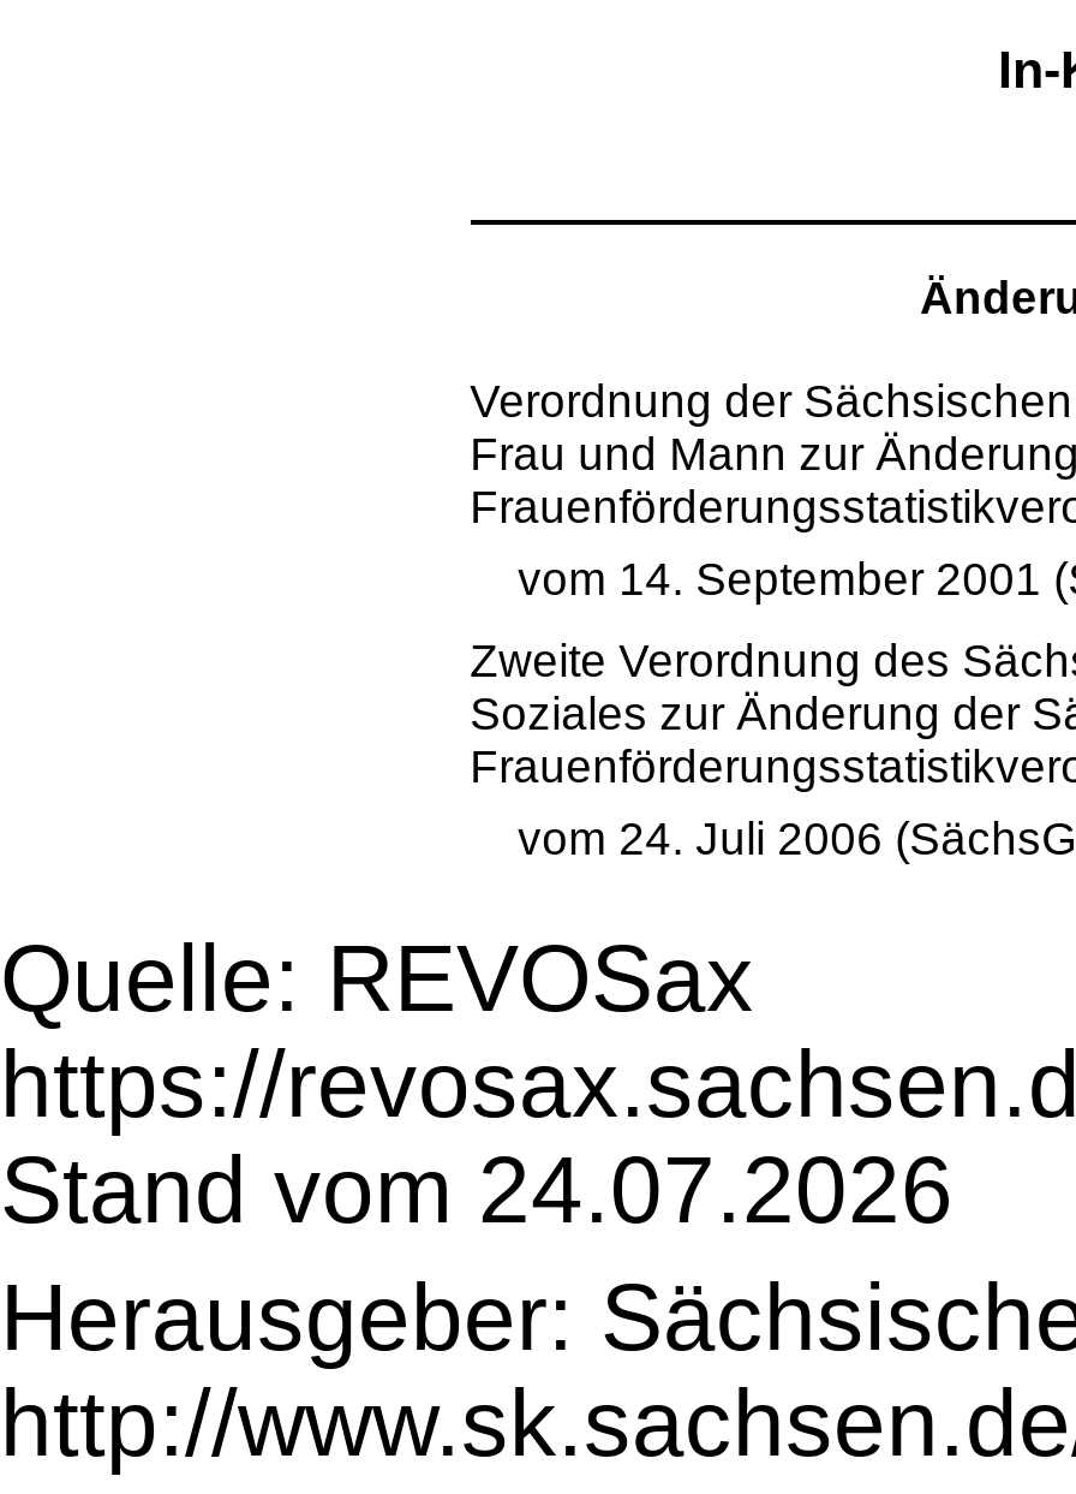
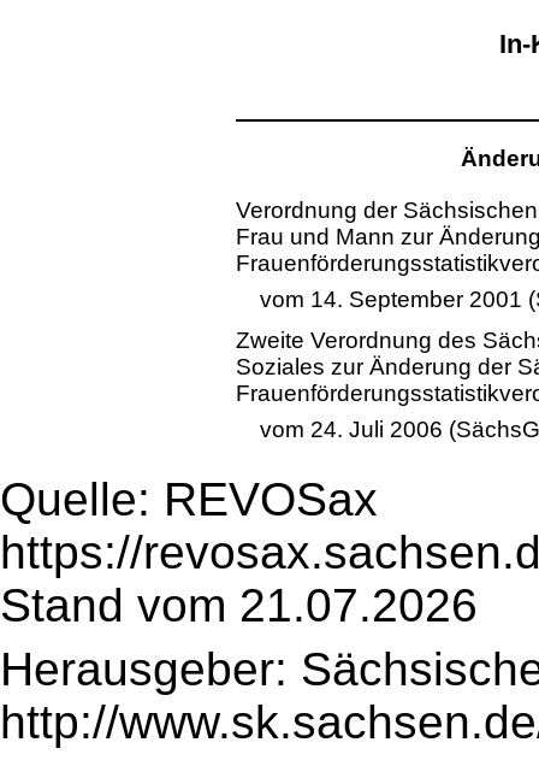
- Stand vom 24.07.2026
+ Stand vom 21.07.2026
